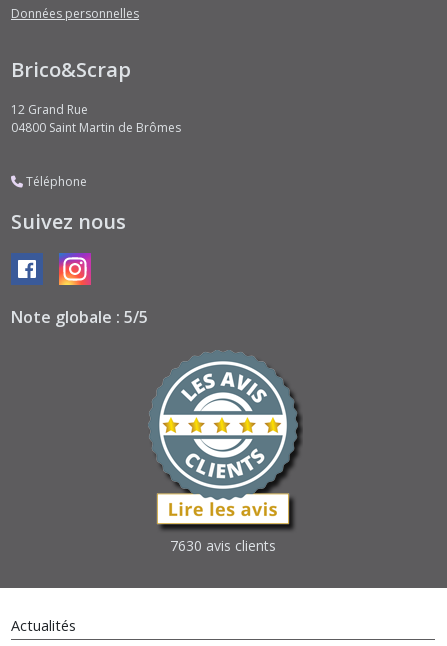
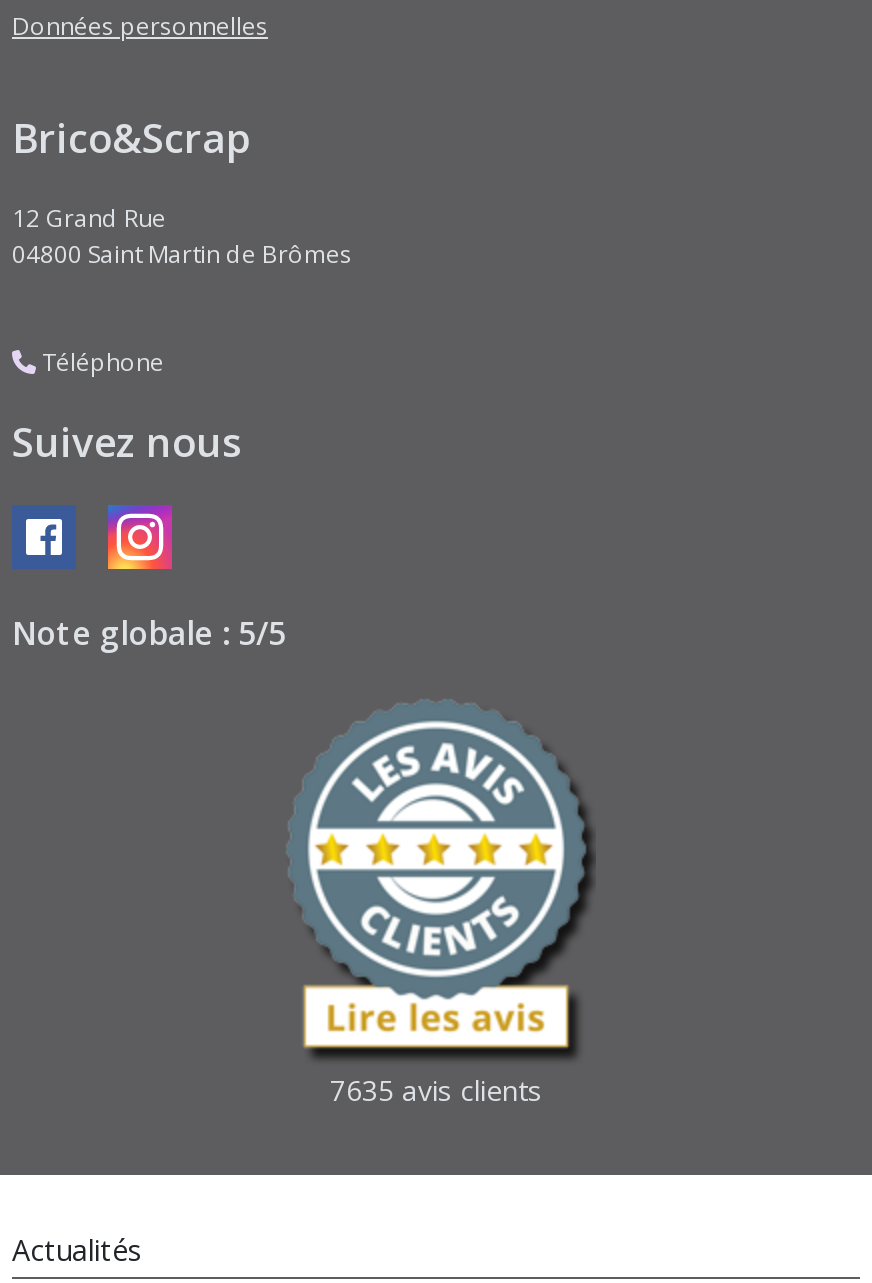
- 7630 avis clients
+ 7635 avis clients
